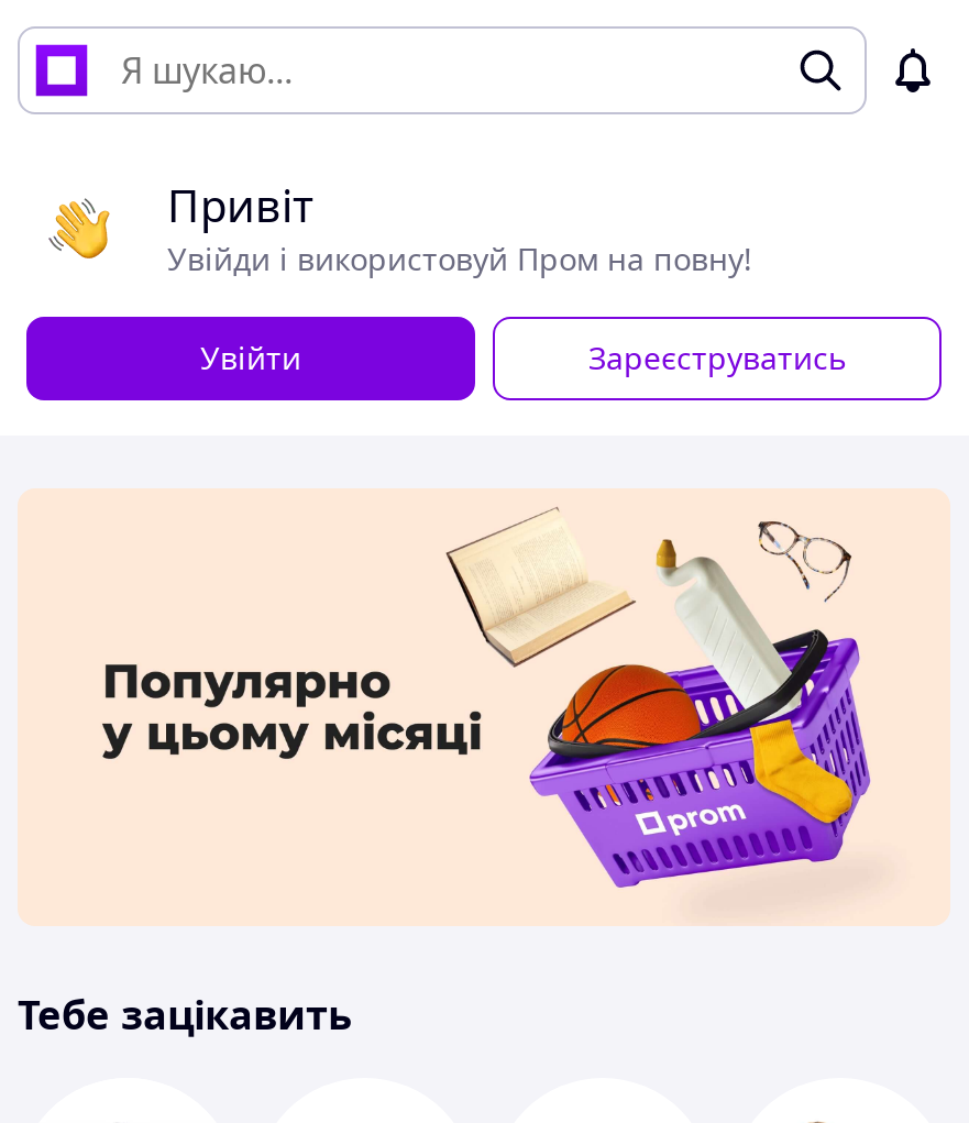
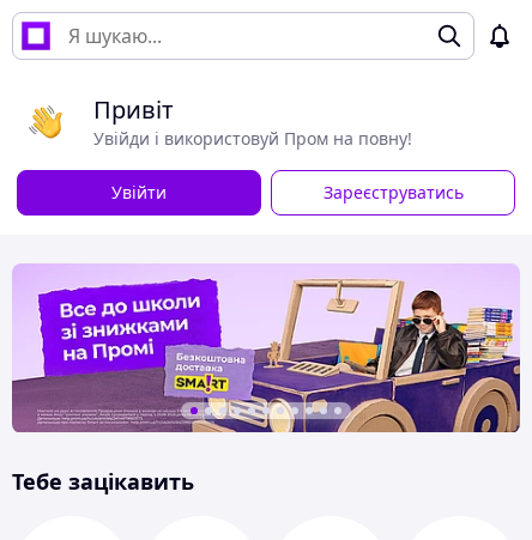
- [image]
+ [image]
